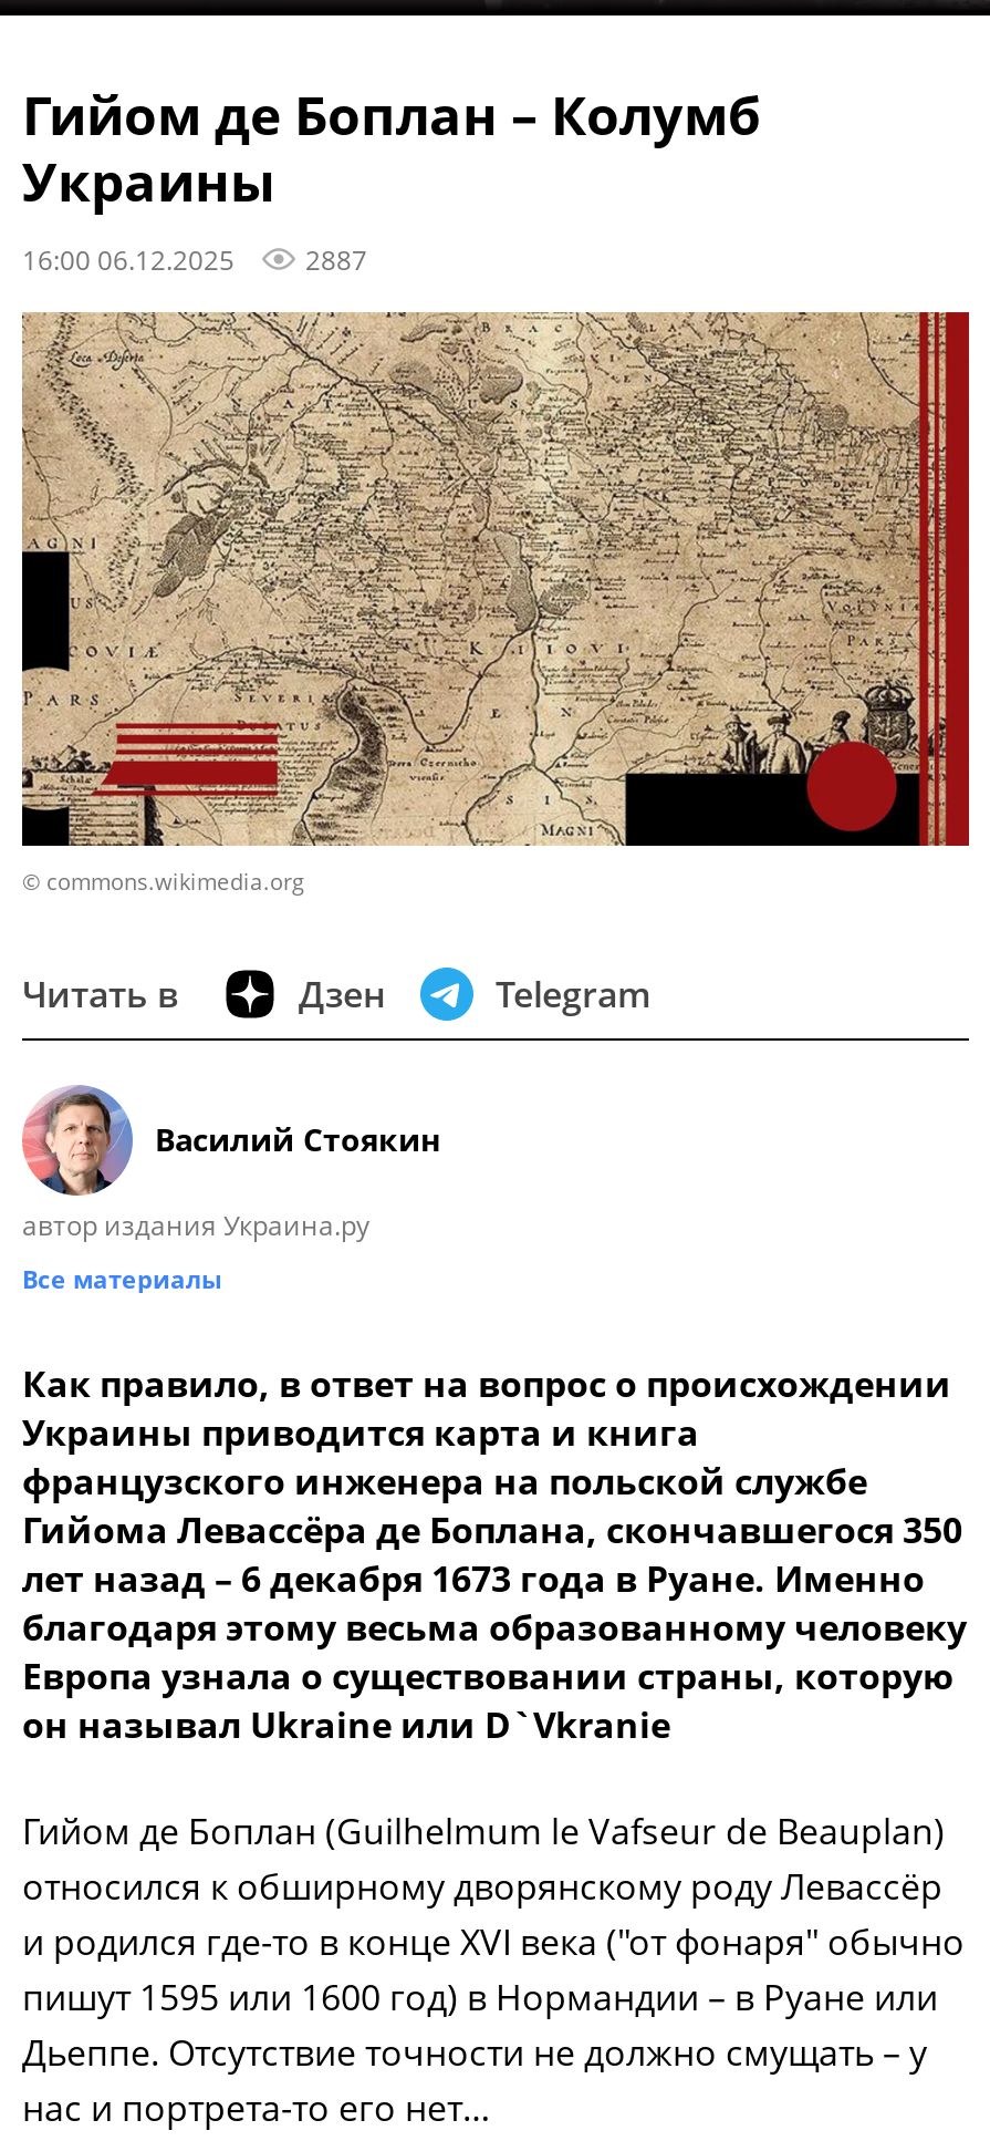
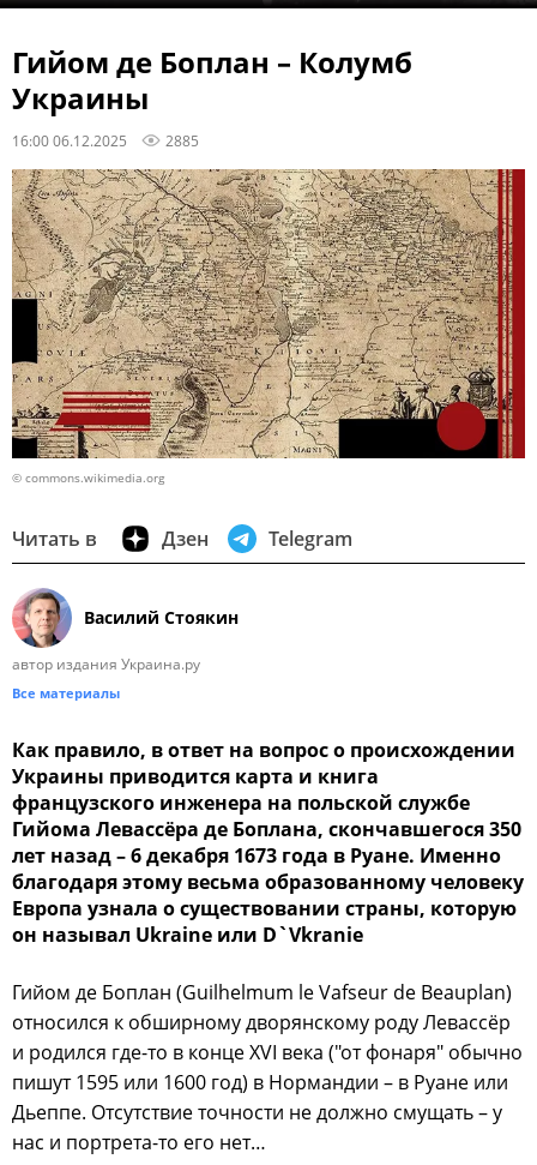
- 16:00 06.12.2025 2887
+ 16:00 06.12.2025 2885
